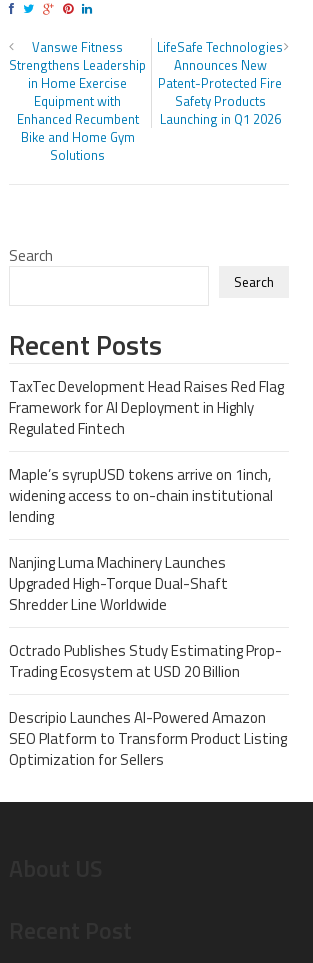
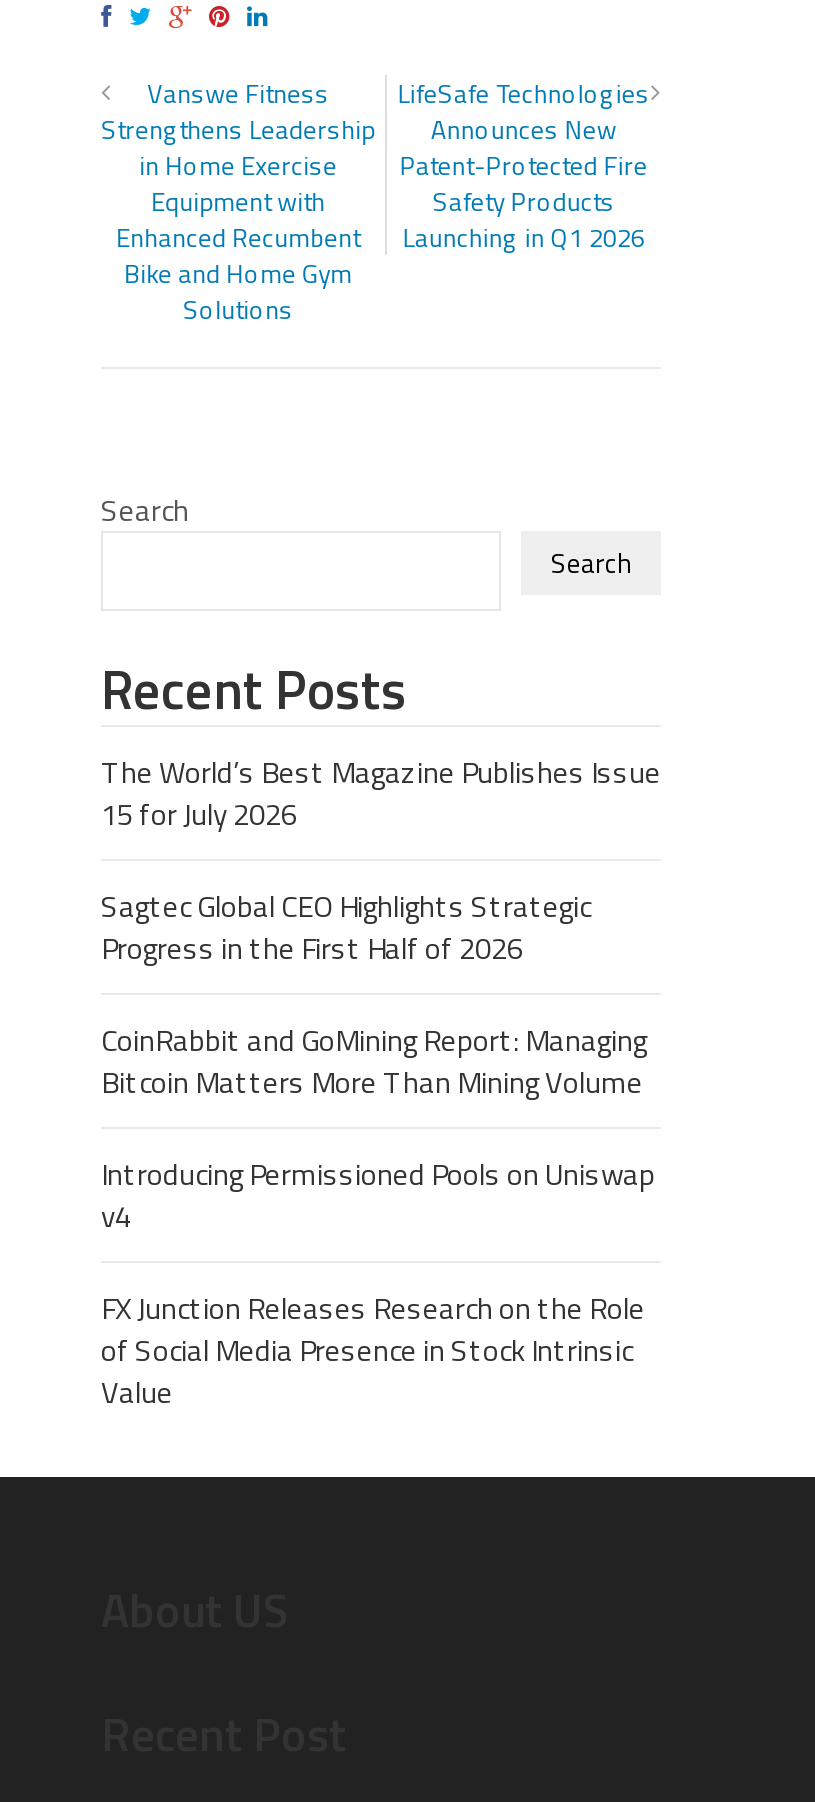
- TaxTec Development Head Raises Red Flag
- Framework for AI Deployment in Highly
- Regulated Fintech
+ The World’s Best Magazine Publishes Issue
+ 15 for July 2026

- Maple’s syrupUSD tokens arrive on 1inch,
- widening access to on-chain institutional
- lending
+ Sagtec Global CEO Highlights Strategic
+ Progress in the First Half of 2026

- Nanjing Luma Machinery Launches
- Upgraded High-Torque Dual-Shaft
- Shredder Line Worldwide
+ CoinRabbit and GoMining Report: Managing
+ Bitcoin Matters More Than Mining Volume

- Octrado Publishes Study Estimating Prop-
- Trading Ecosystem at USD 20 Billion
+ Introducing Permissioned Pools on Uniswap
+ v4

- Descripio Launches AI-Powered Amazon
- SEO Platform to Transform Product Listing
- Optimization for Sellers
+ FX Junction Releases Research on the Role
+ of Social Media Presence in Stock Intrinsic
+ Value
